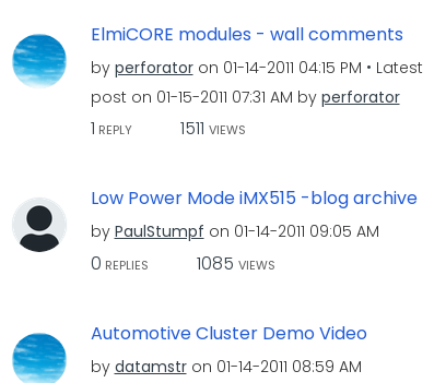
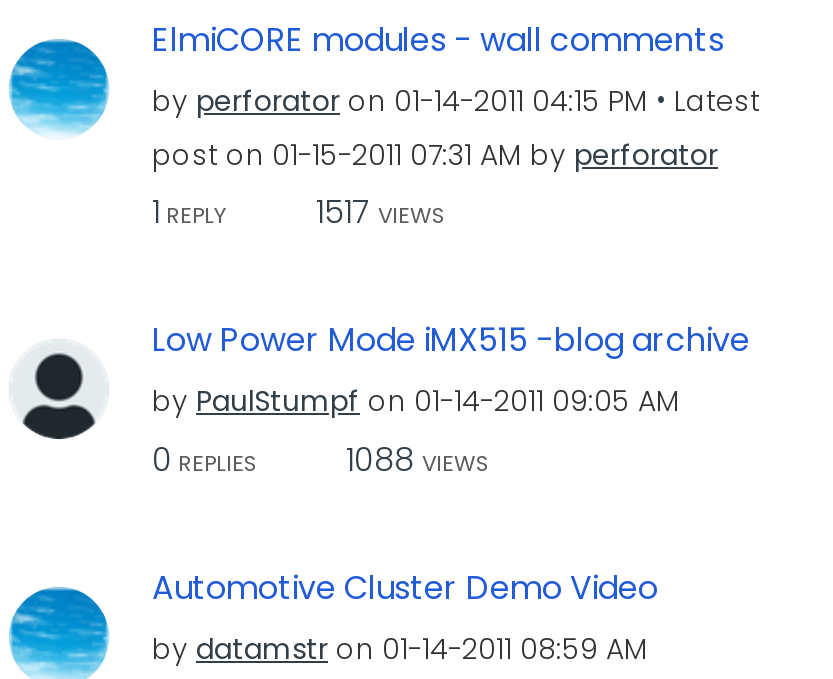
- 1 REPLY 1511 VIEWS
+ 1 REPLY 1517 VIEWS

- 1085 VIEWS
+ 1088 VIEWS
